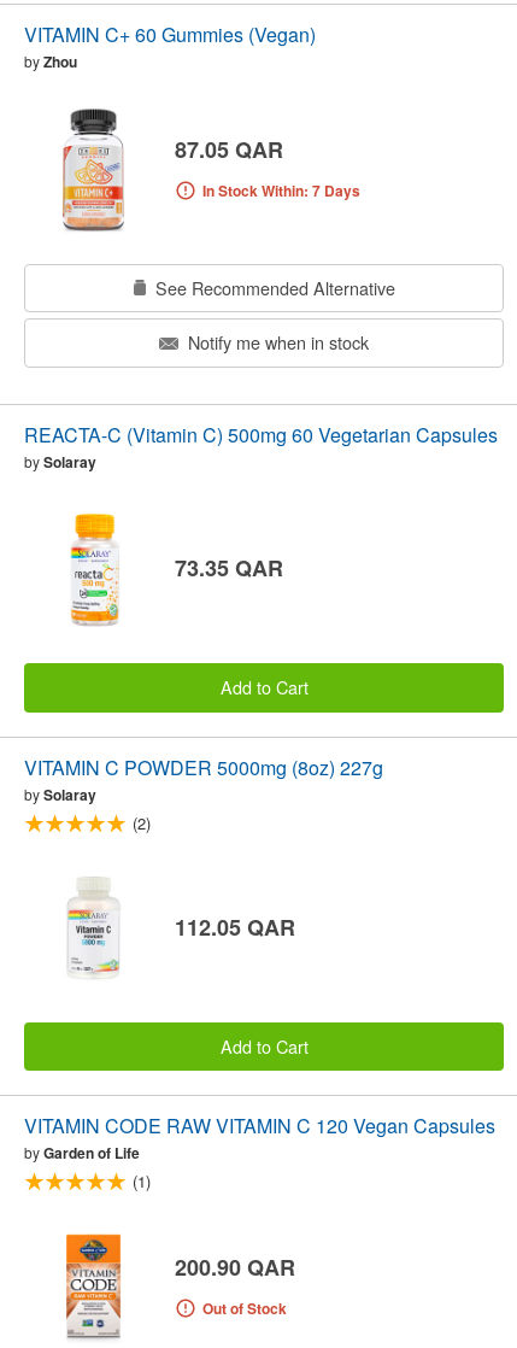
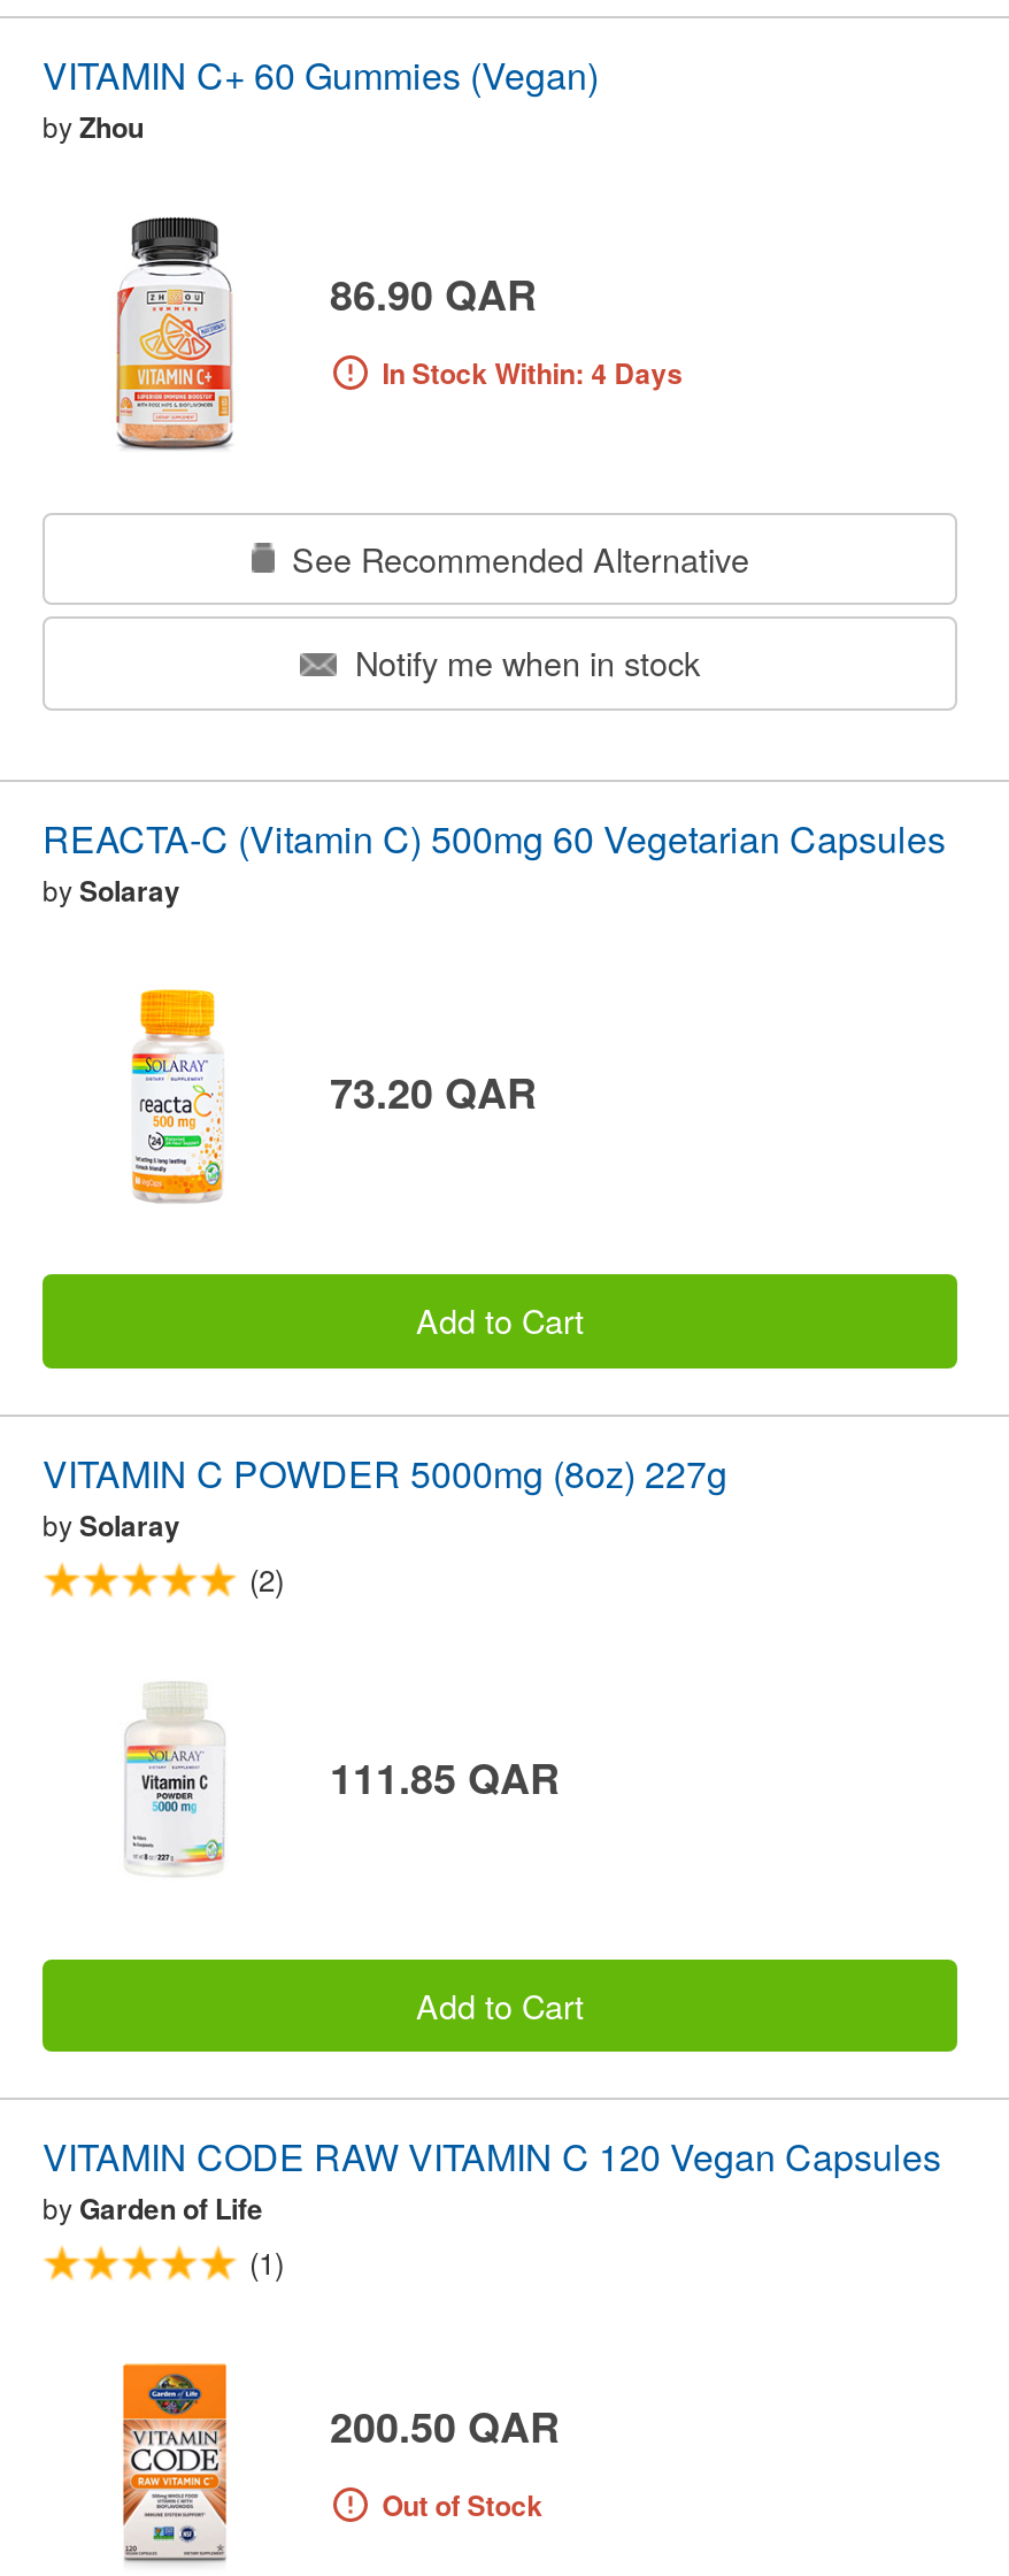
- 87.05 QAR
+ 86.90 QAR

- In Stock Within: 7 Days
+ In Stock Within: 4 Days

- 73.35 QAR
+ 73.20 QAR

- 112.05 QAR
+ 111.85 QAR

- 200.90 QAR
+ 200.50 QAR
